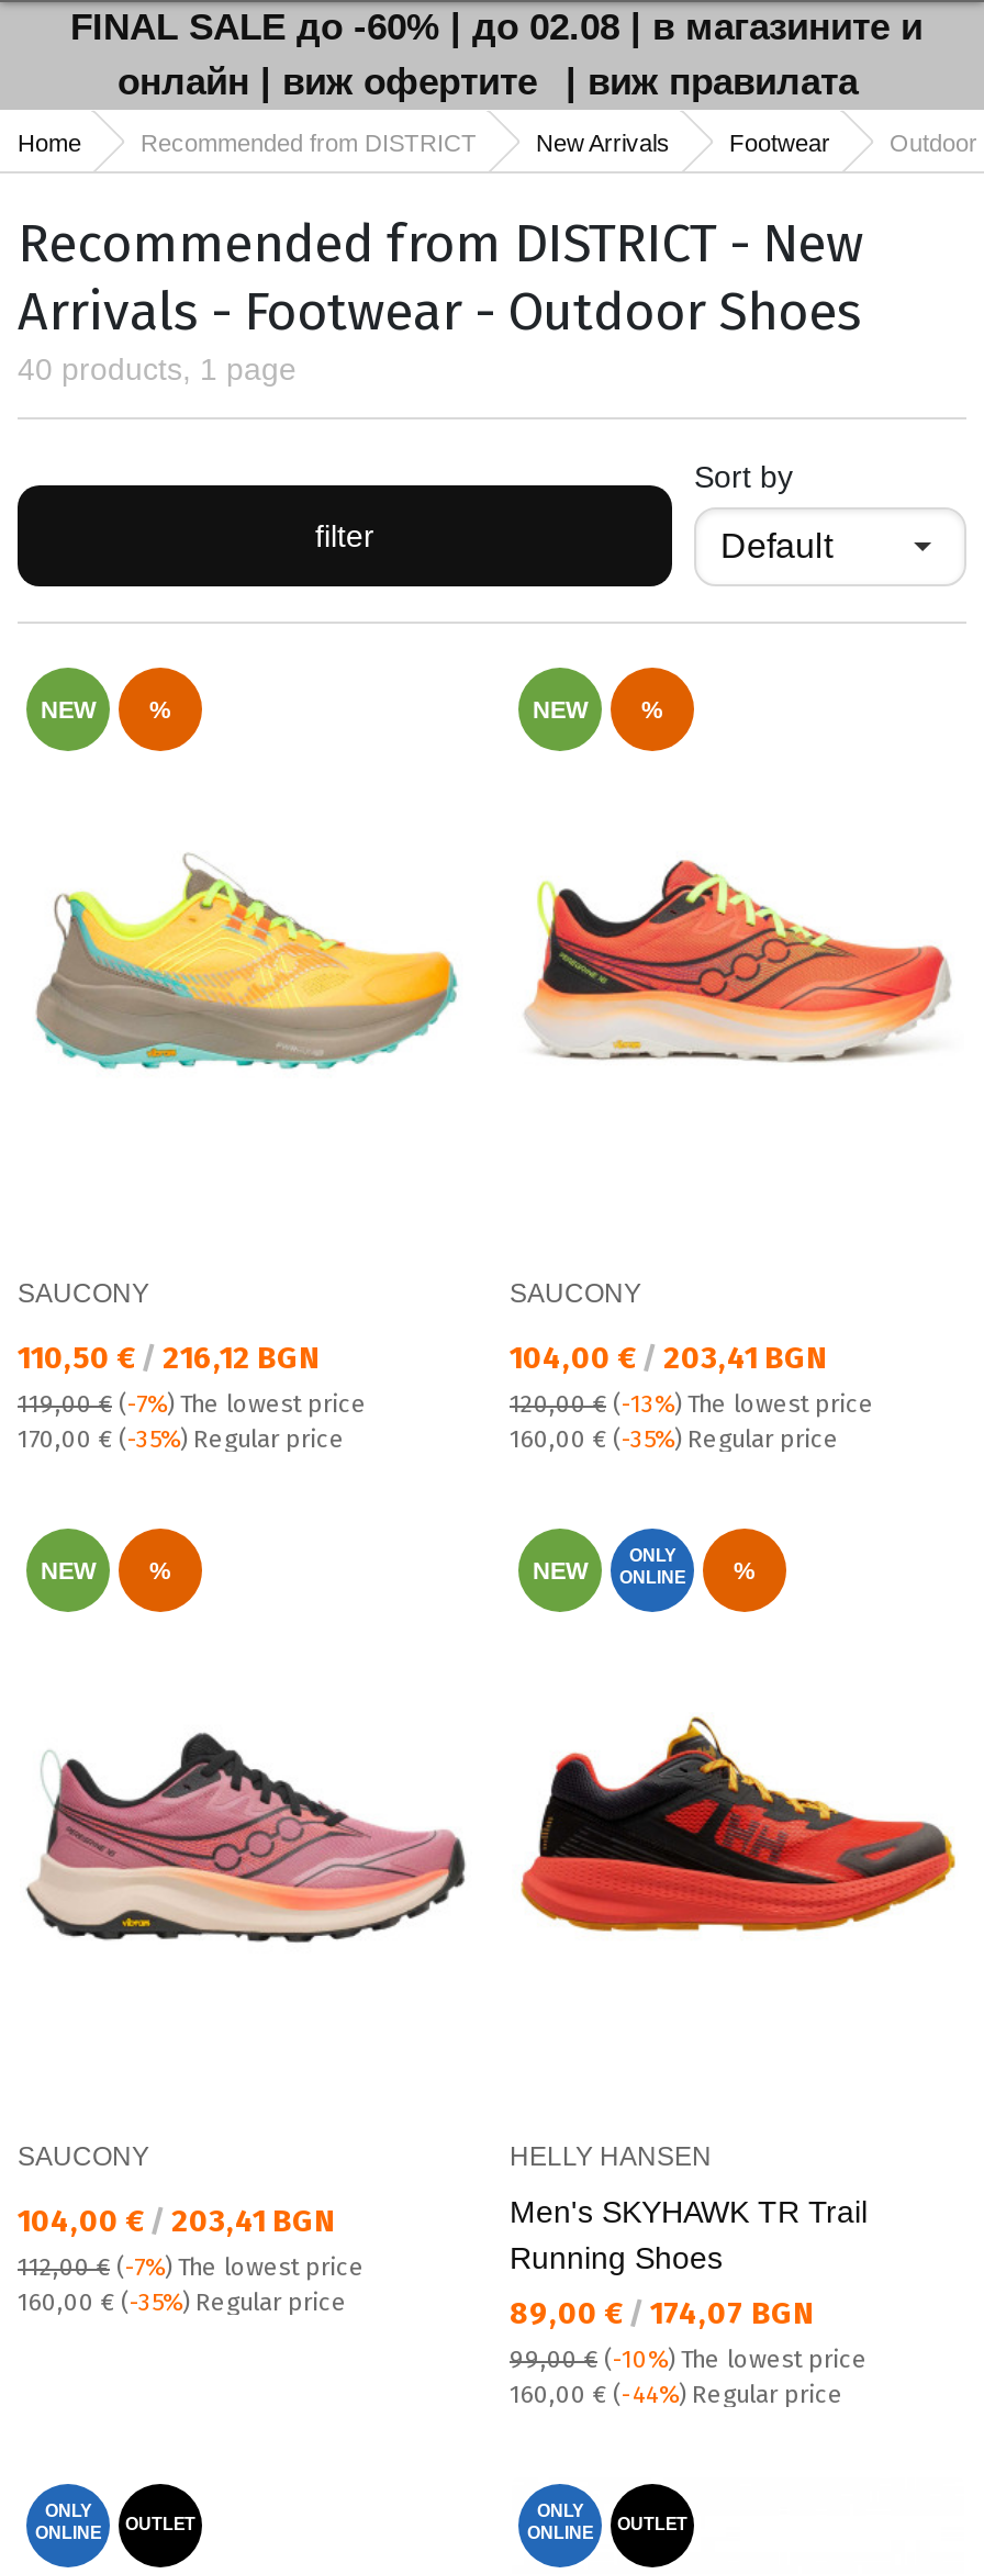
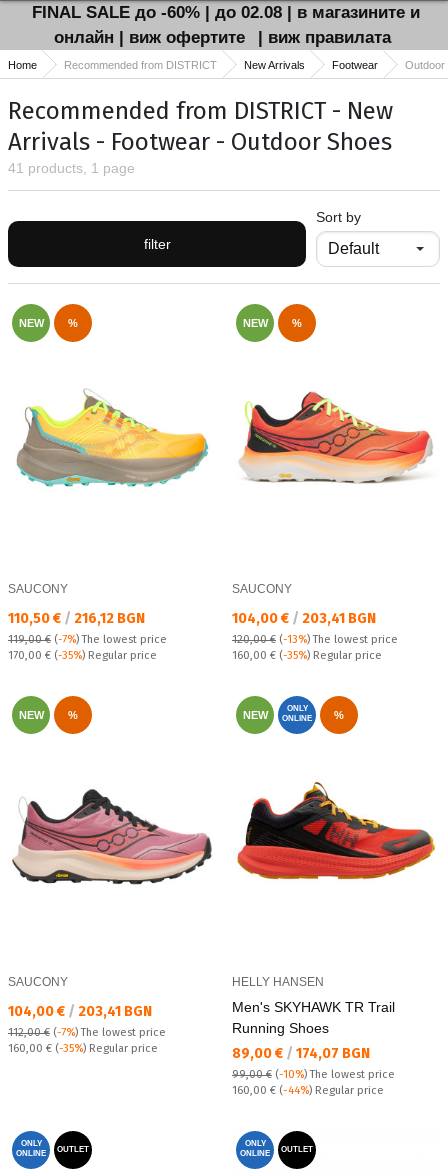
- 40 products, 1 page
+ 41 products, 1 page
